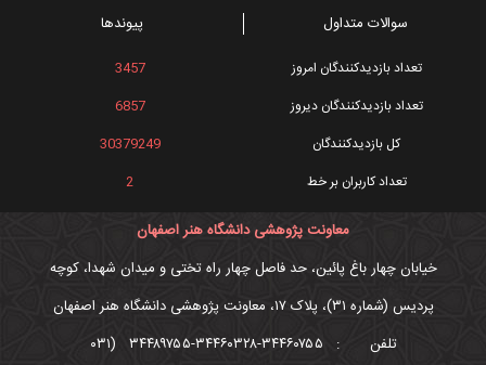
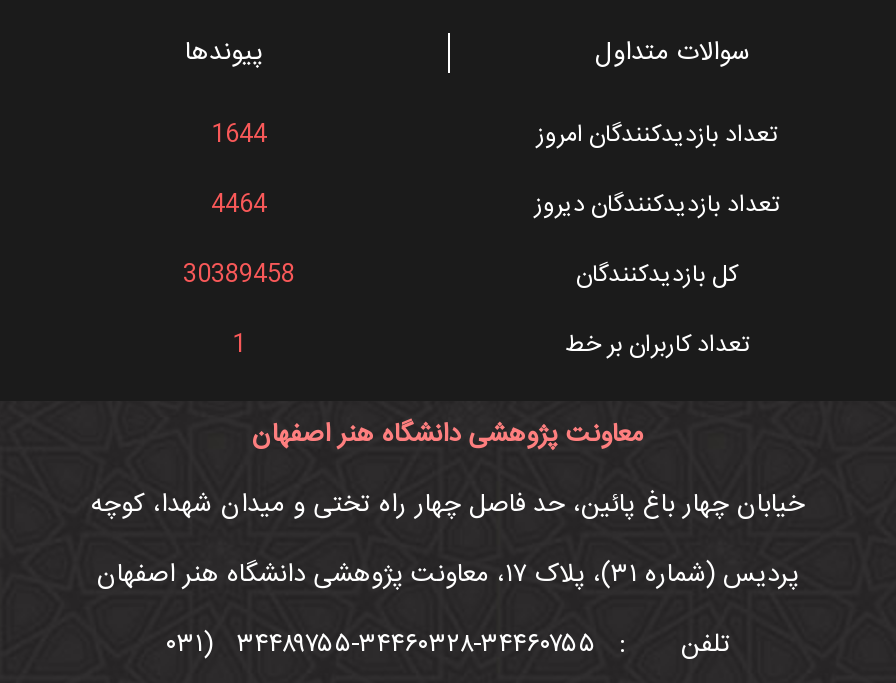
- 3457
+ 1644

- 6857
+ 4464

- 30379249
+ 30389458

- 2
+ 1
